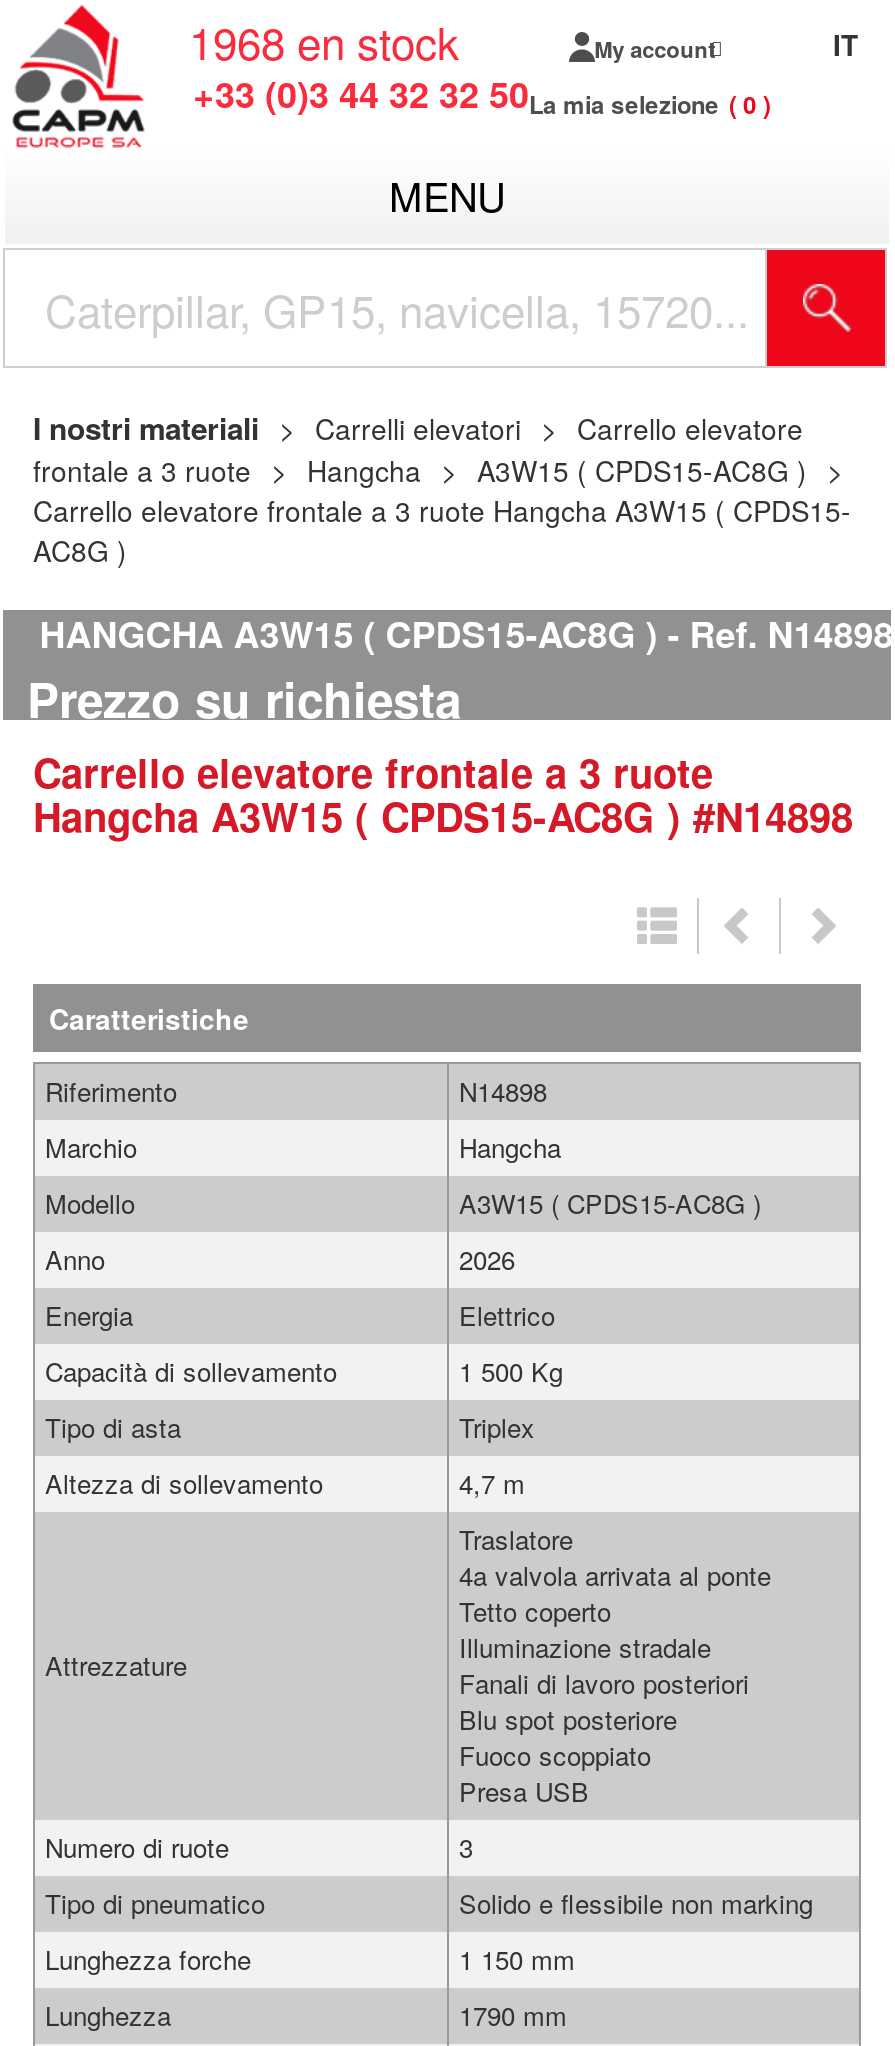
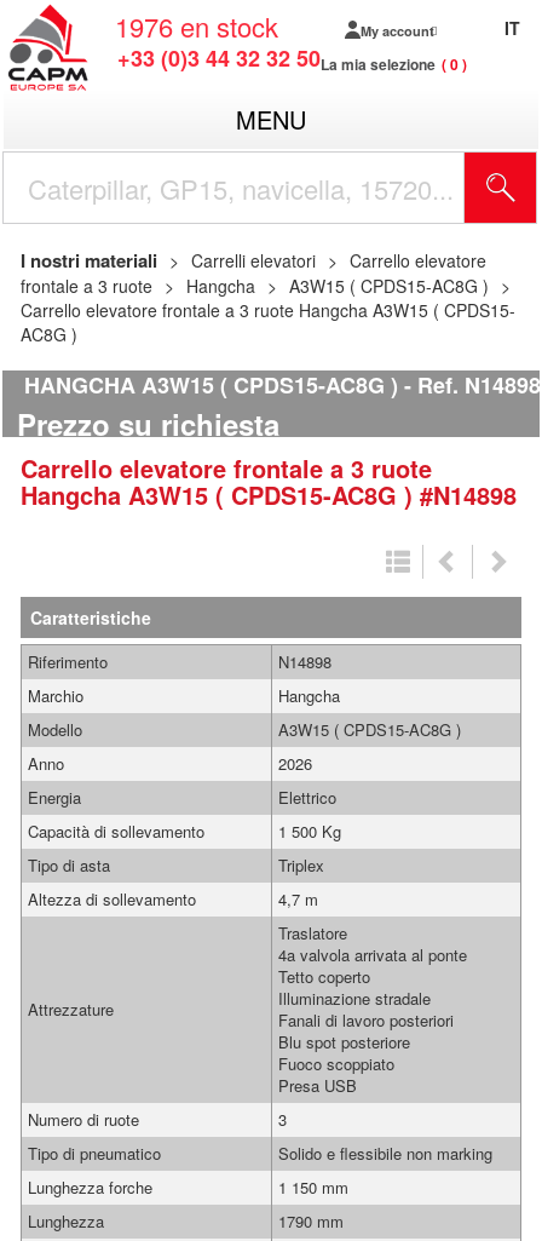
- 1968 en stock
+ 1976 en stock
